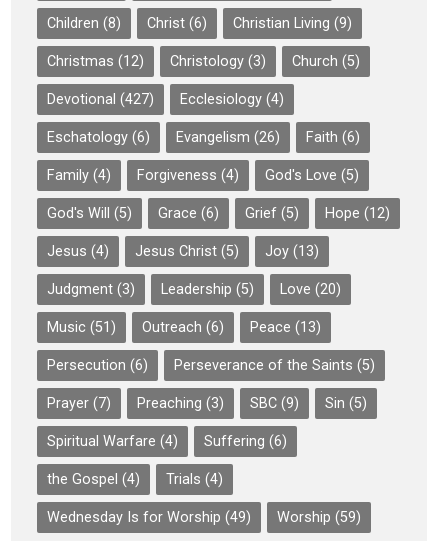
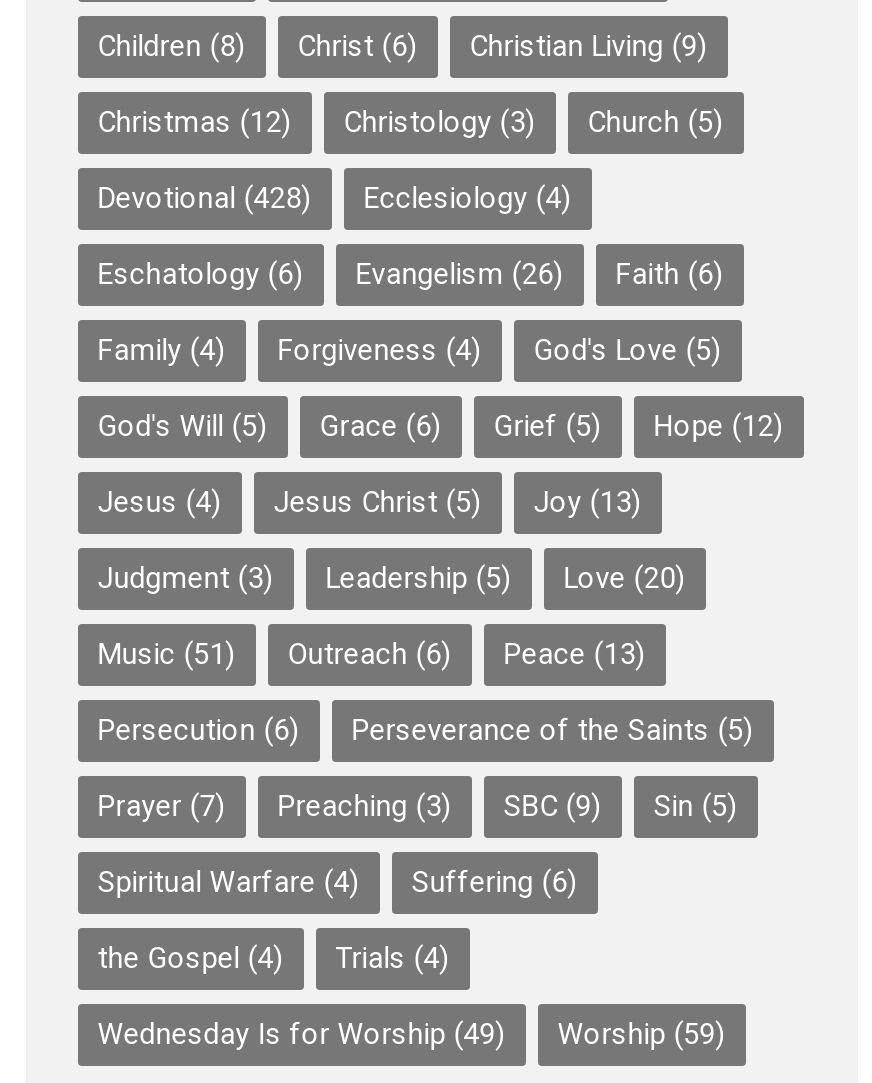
- Devotional (427) Ecclesiology (4)
+ Devotional (428) Ecclesiology (4)
